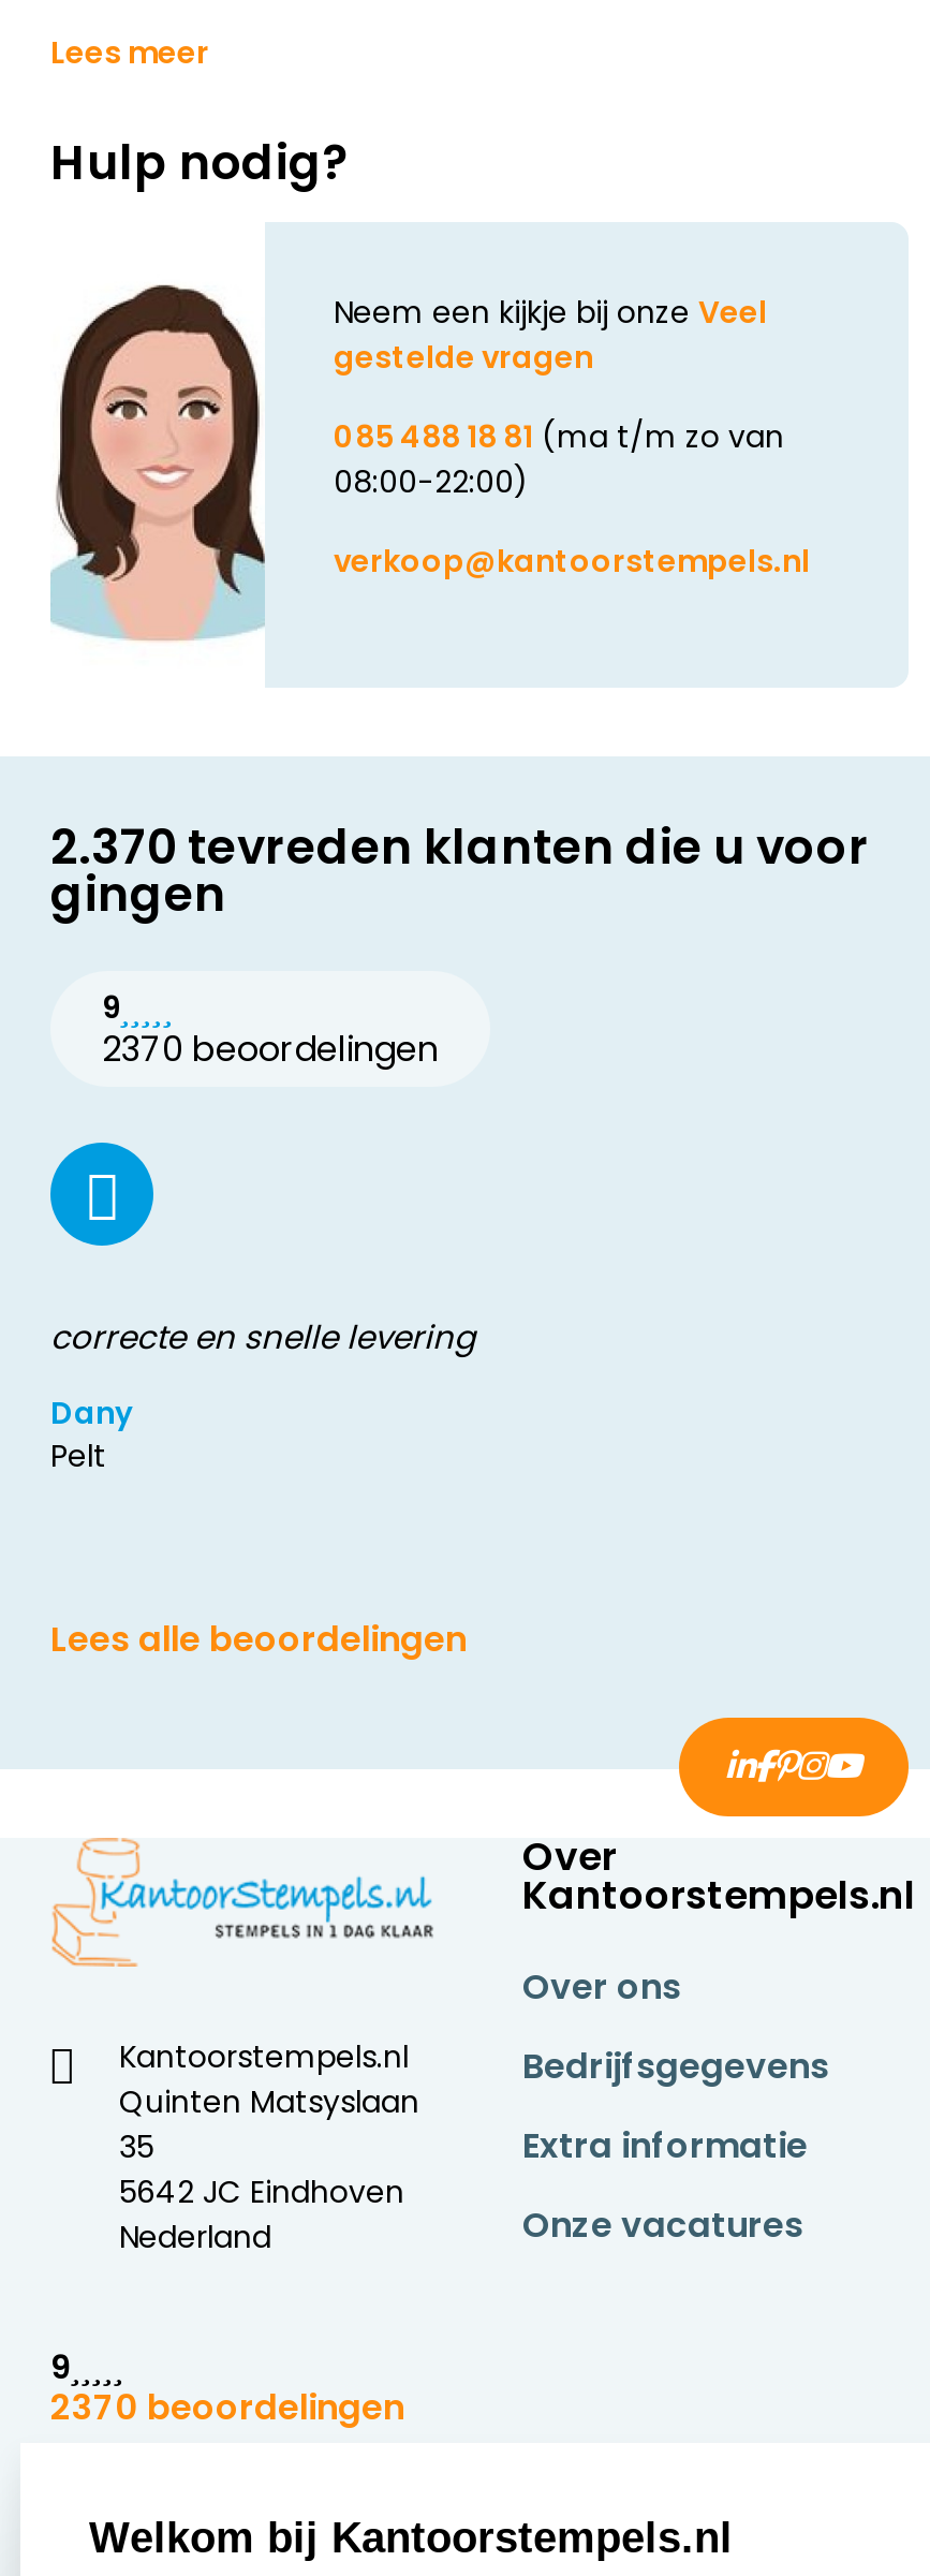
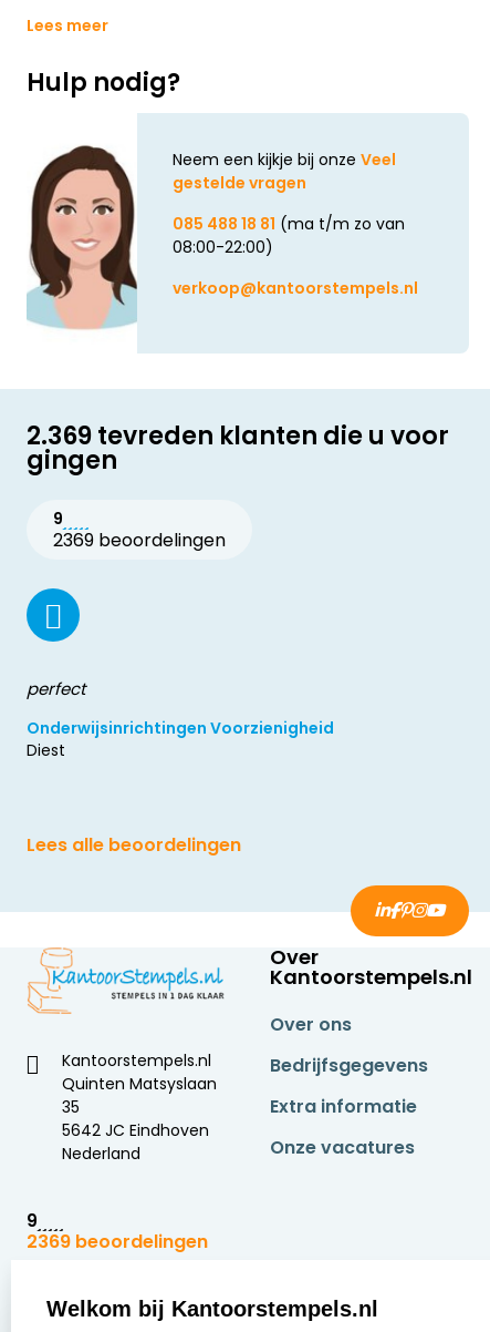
- 2.370 tevreden klanten die u voor
+ 2.369 tevreden klanten die u voor

- 2370 beoordelingen
+ 2369 beoordelingen

- correcte en snelle levering
+ perfect

- Dany
- Pelt
+ Onderwijsinrichtingen Voorzienigheid
+ Diest

- 2370 beoordelingen
+ 2369 beoordelingen
